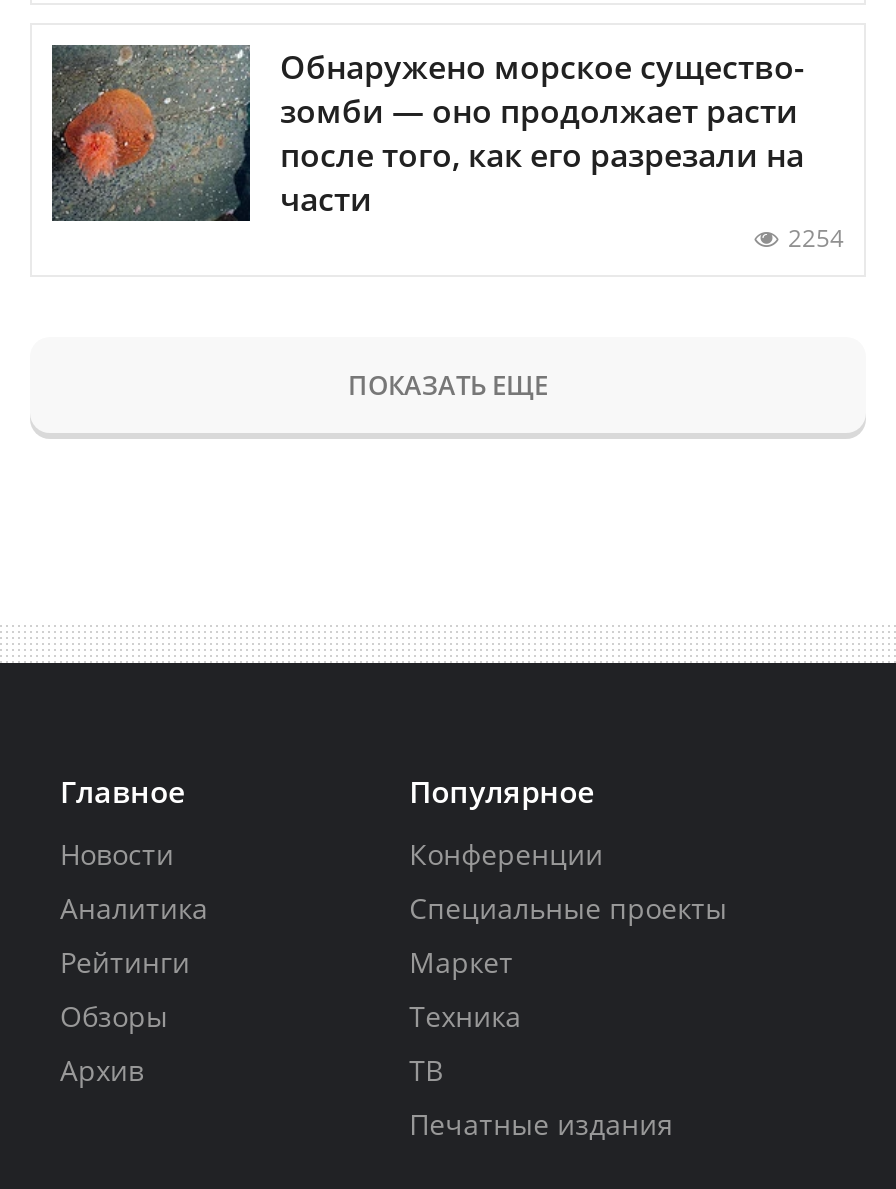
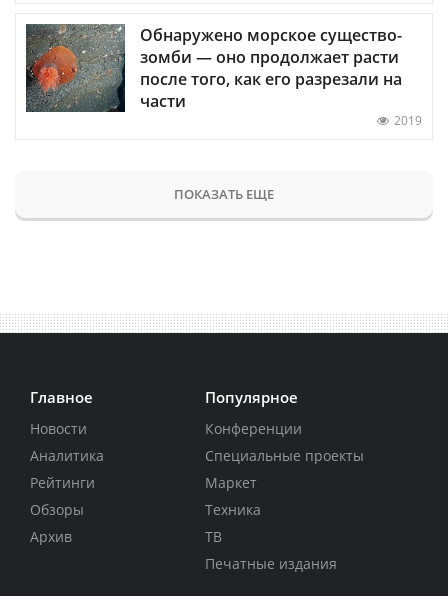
- 2254
+ 2019
